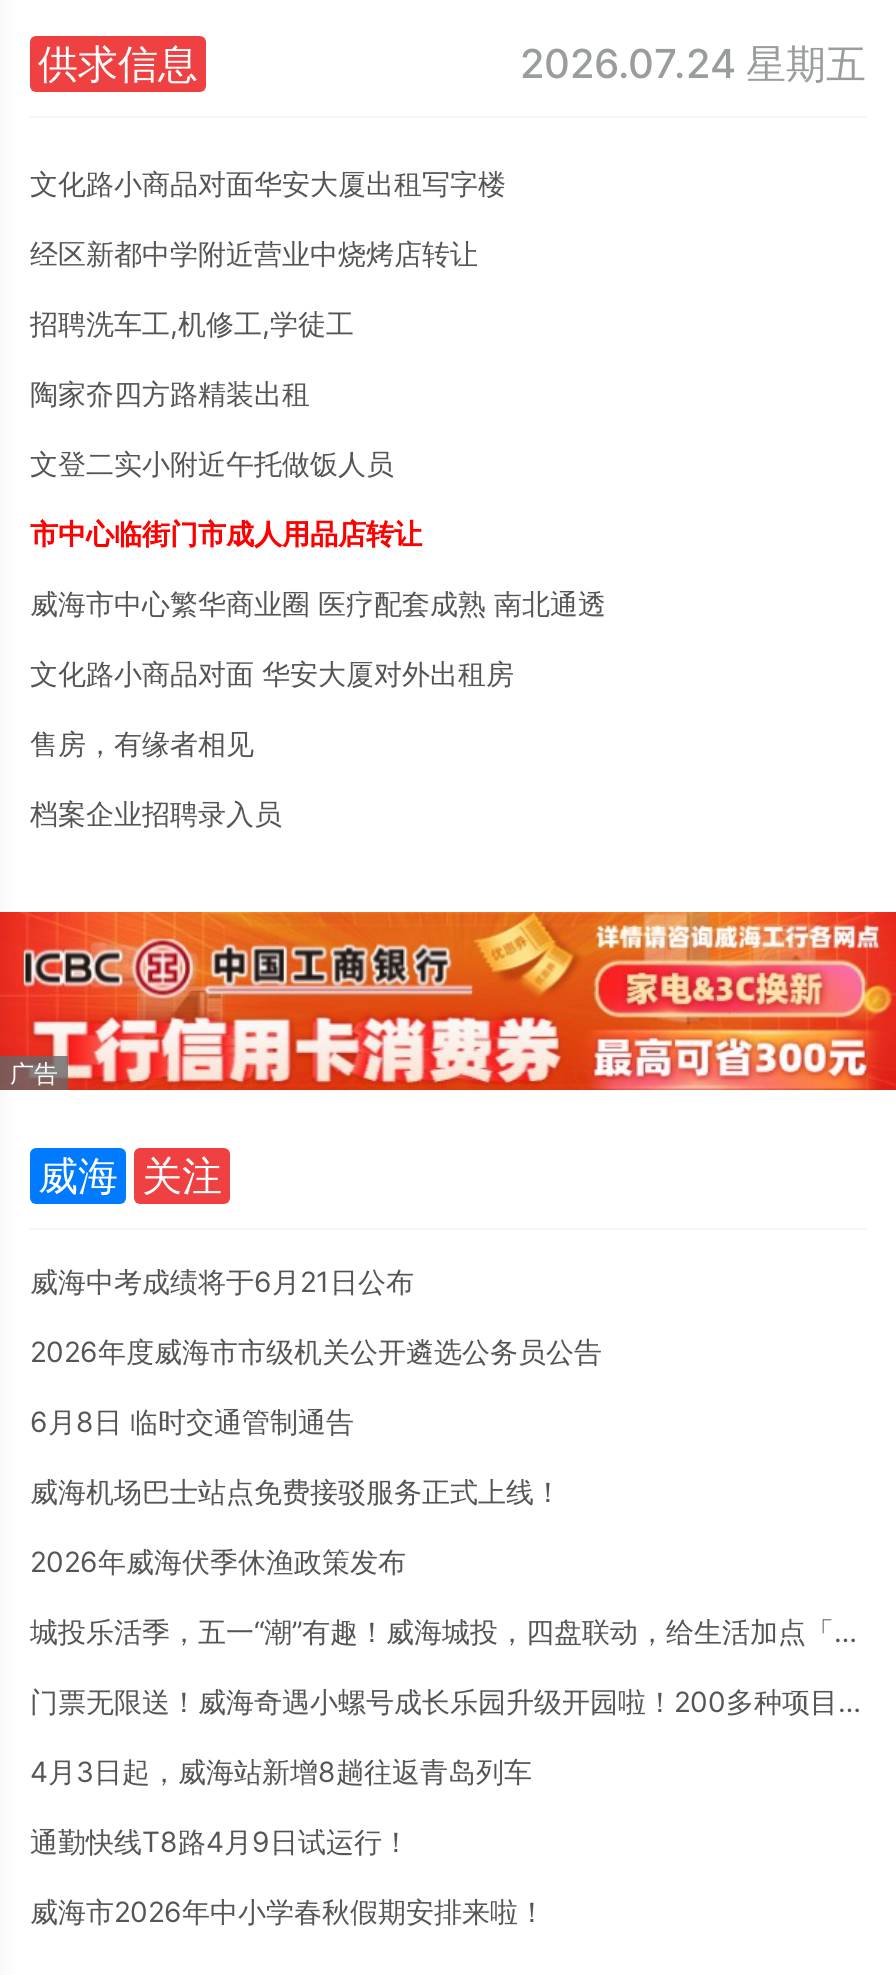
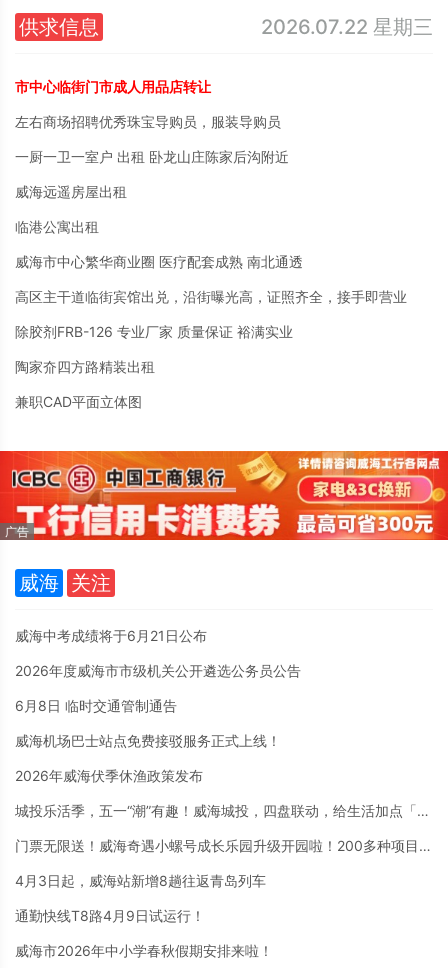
- 2026.07.24 星期五
- 文化路小商品对面华安大厦出租写字楼
- 经区新都中学附近营业中烧烤店转让
- 招聘洗车工,机修工,学徒工
- 文登二实小附近午托做饭人员
+ 2026.07.22 星期三

moved down: 陶家夼四方路精装出租

moved up: 市中心临街门市成人用品店转让

+ 左右商场招聘优秀珠宝导购员，服装导购员
+ 一厨一卫一室户 出租 卧龙山庄陈家后沟附近
+ 威海远遥房屋出租
+ 临港公寓出租

moved up: 威海市中心繁华商业圈 医疗配套成熟 南北通透

- 文化路小商品对面 华安大厦对外出租房
- 售房，有缘者相见
- 档案企业招聘录入员
+ 高区主干道临街宾馆出兑，沿街曝光高，证照齐全，接手即营业
+ 除胶剂FRB-126 专业厂家 质量保证 裕满实业
+ 兼职CAD平面立体图
